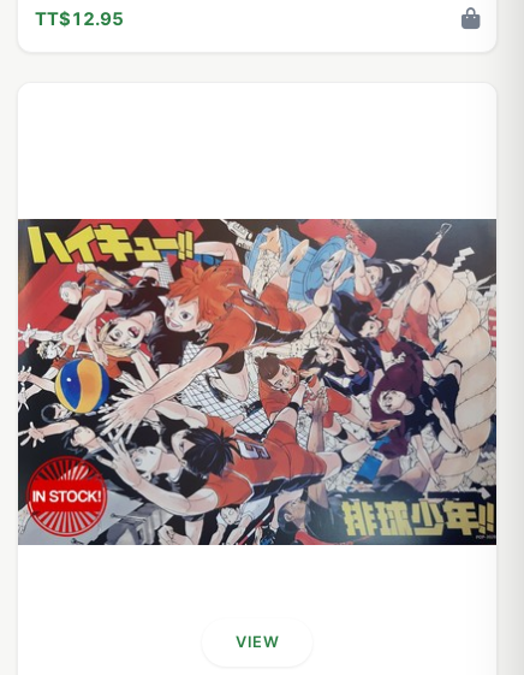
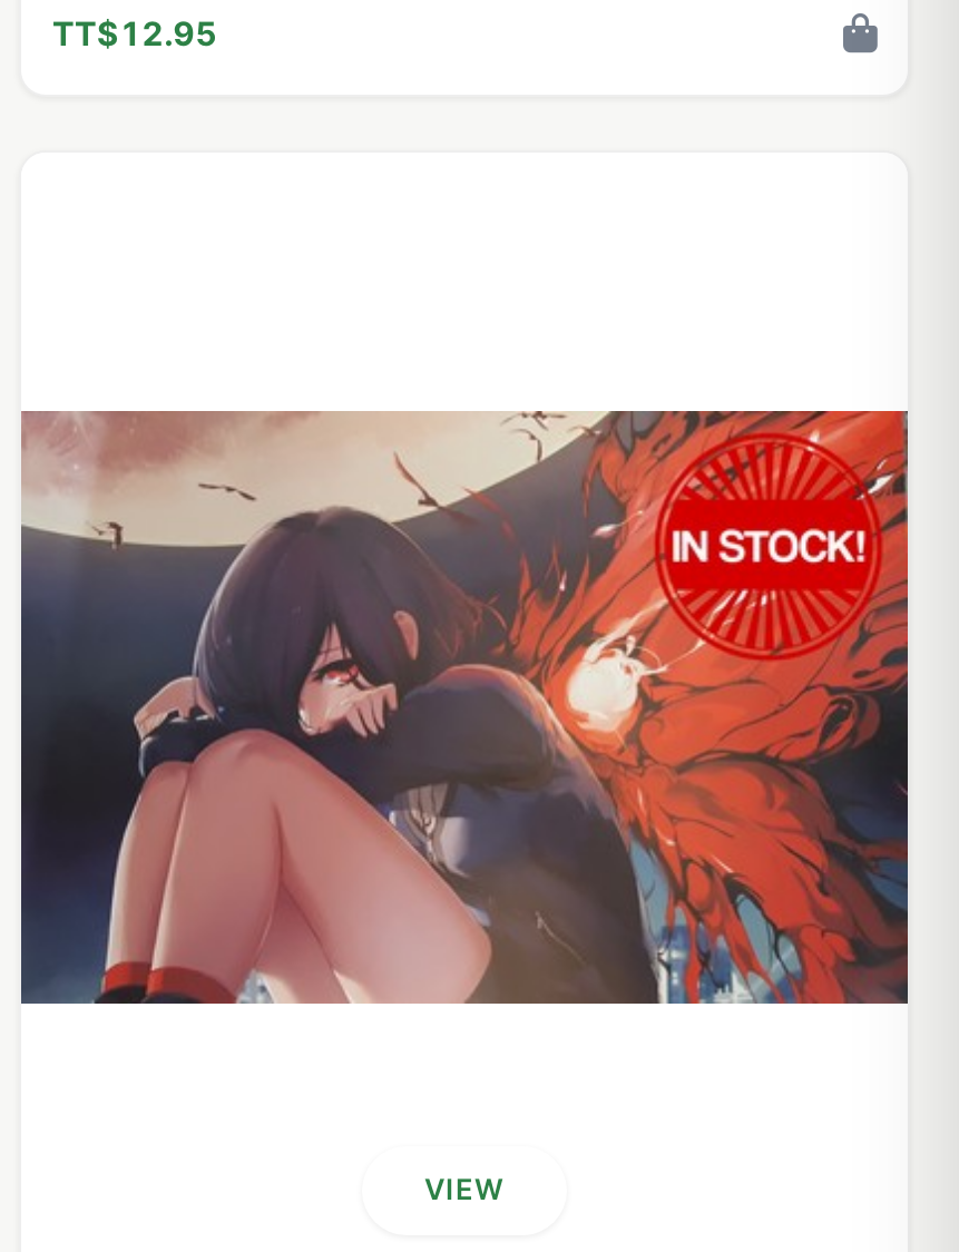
- [image]
+ [image]
